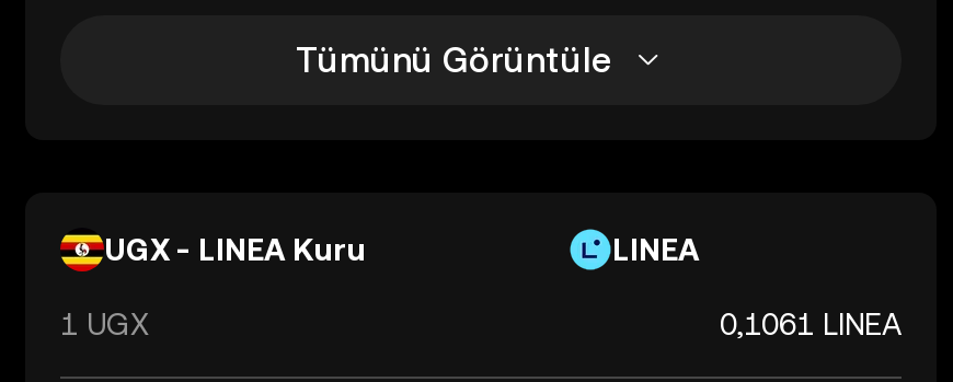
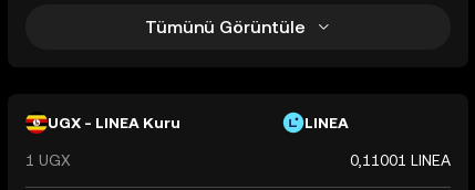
- 0,1061 LINEA
+ 0,11001 LINEA
